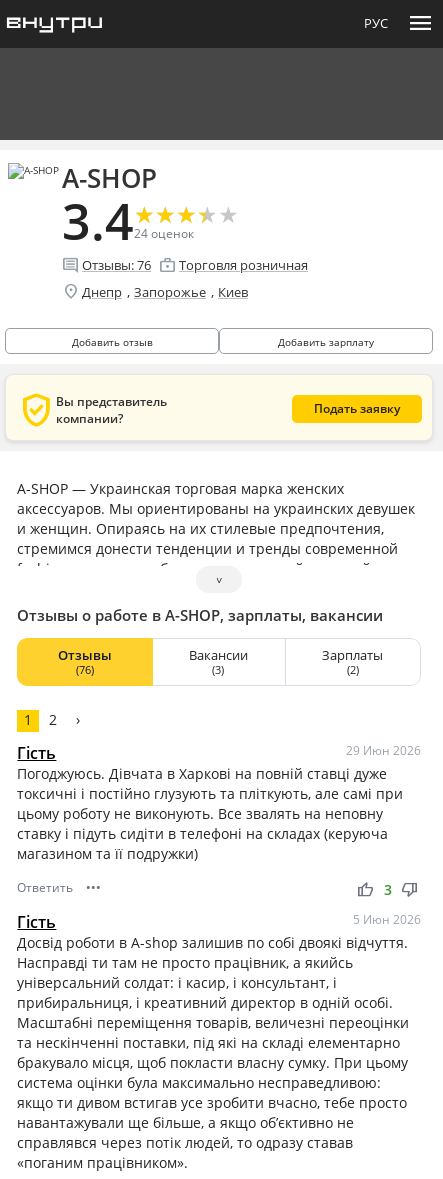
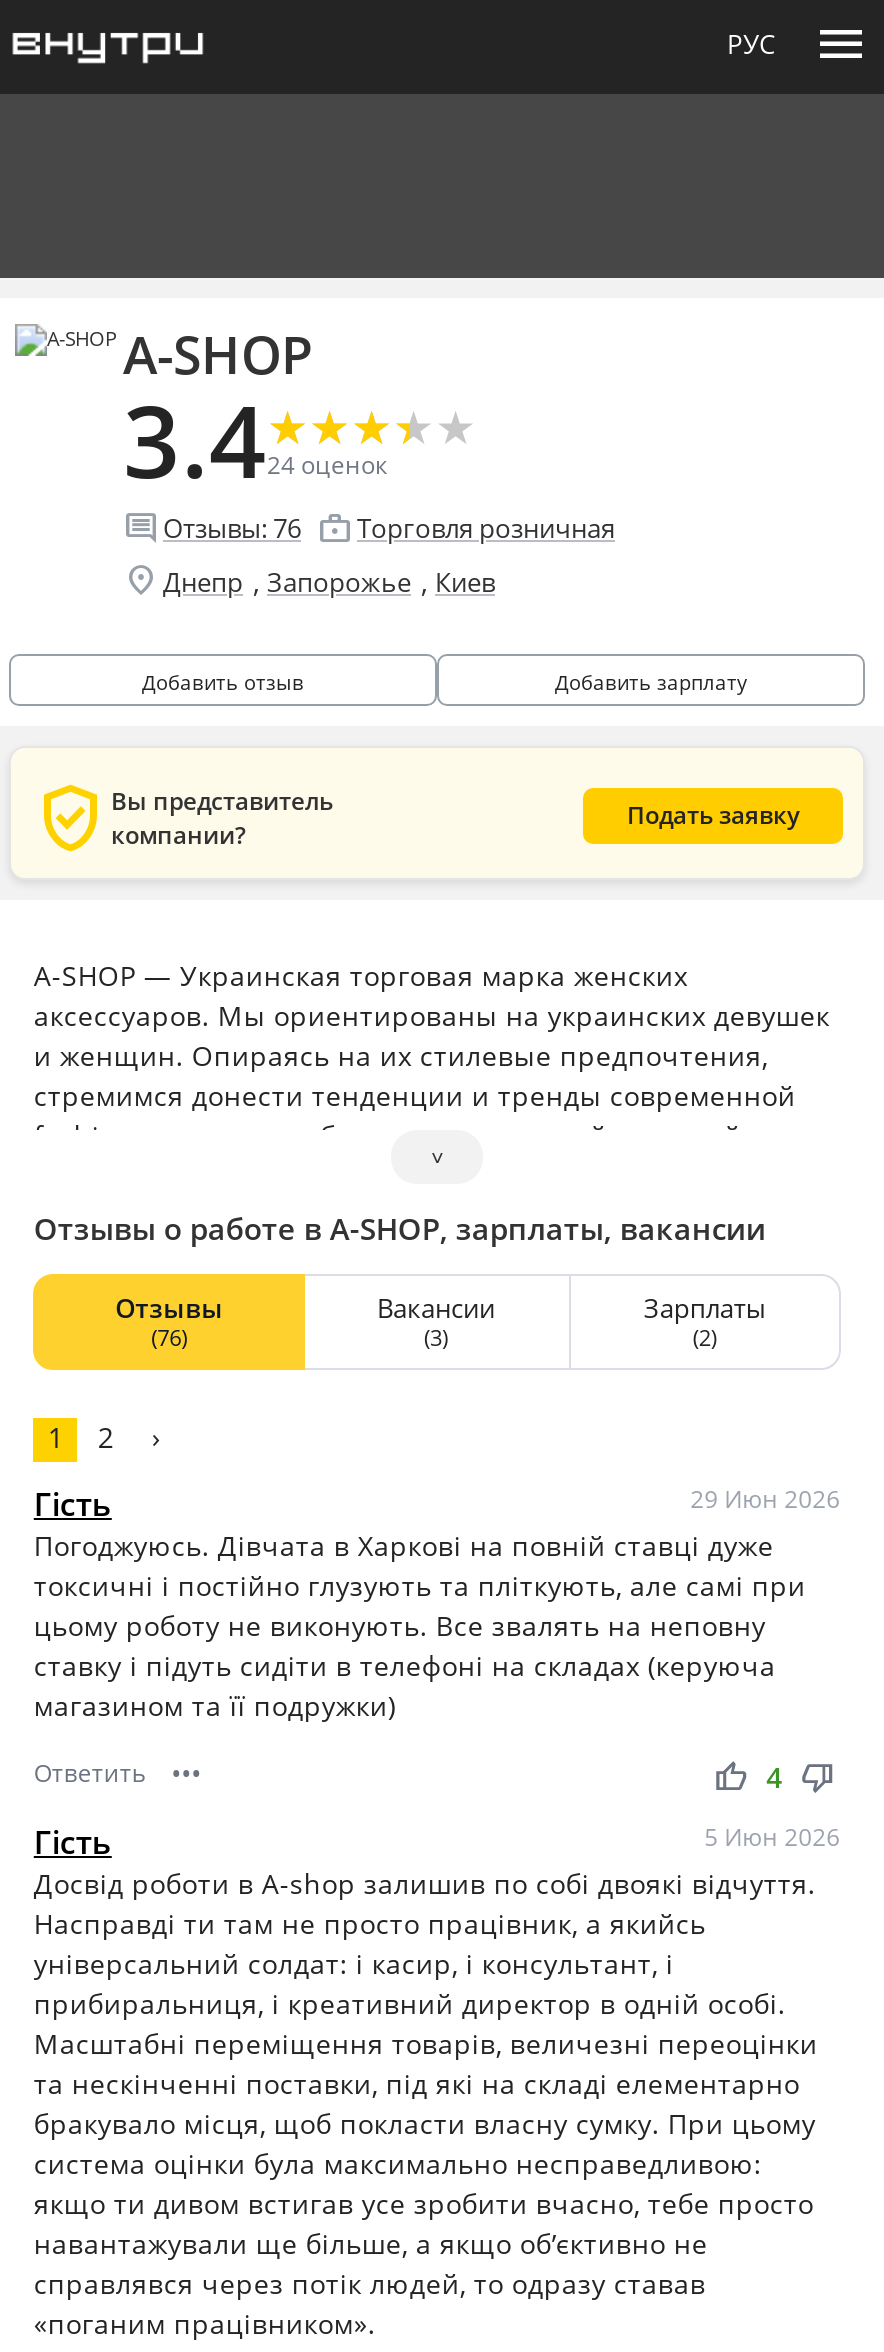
- 3
+ 4
